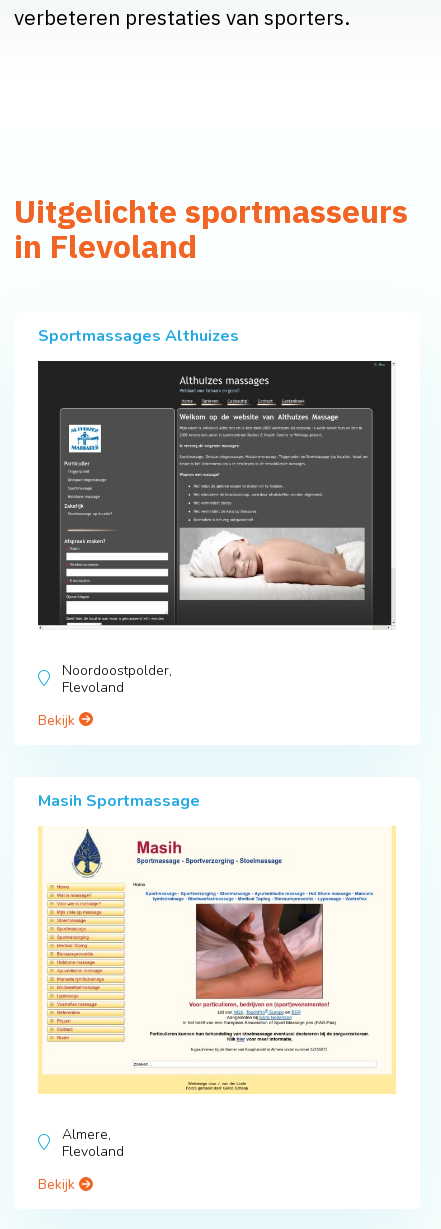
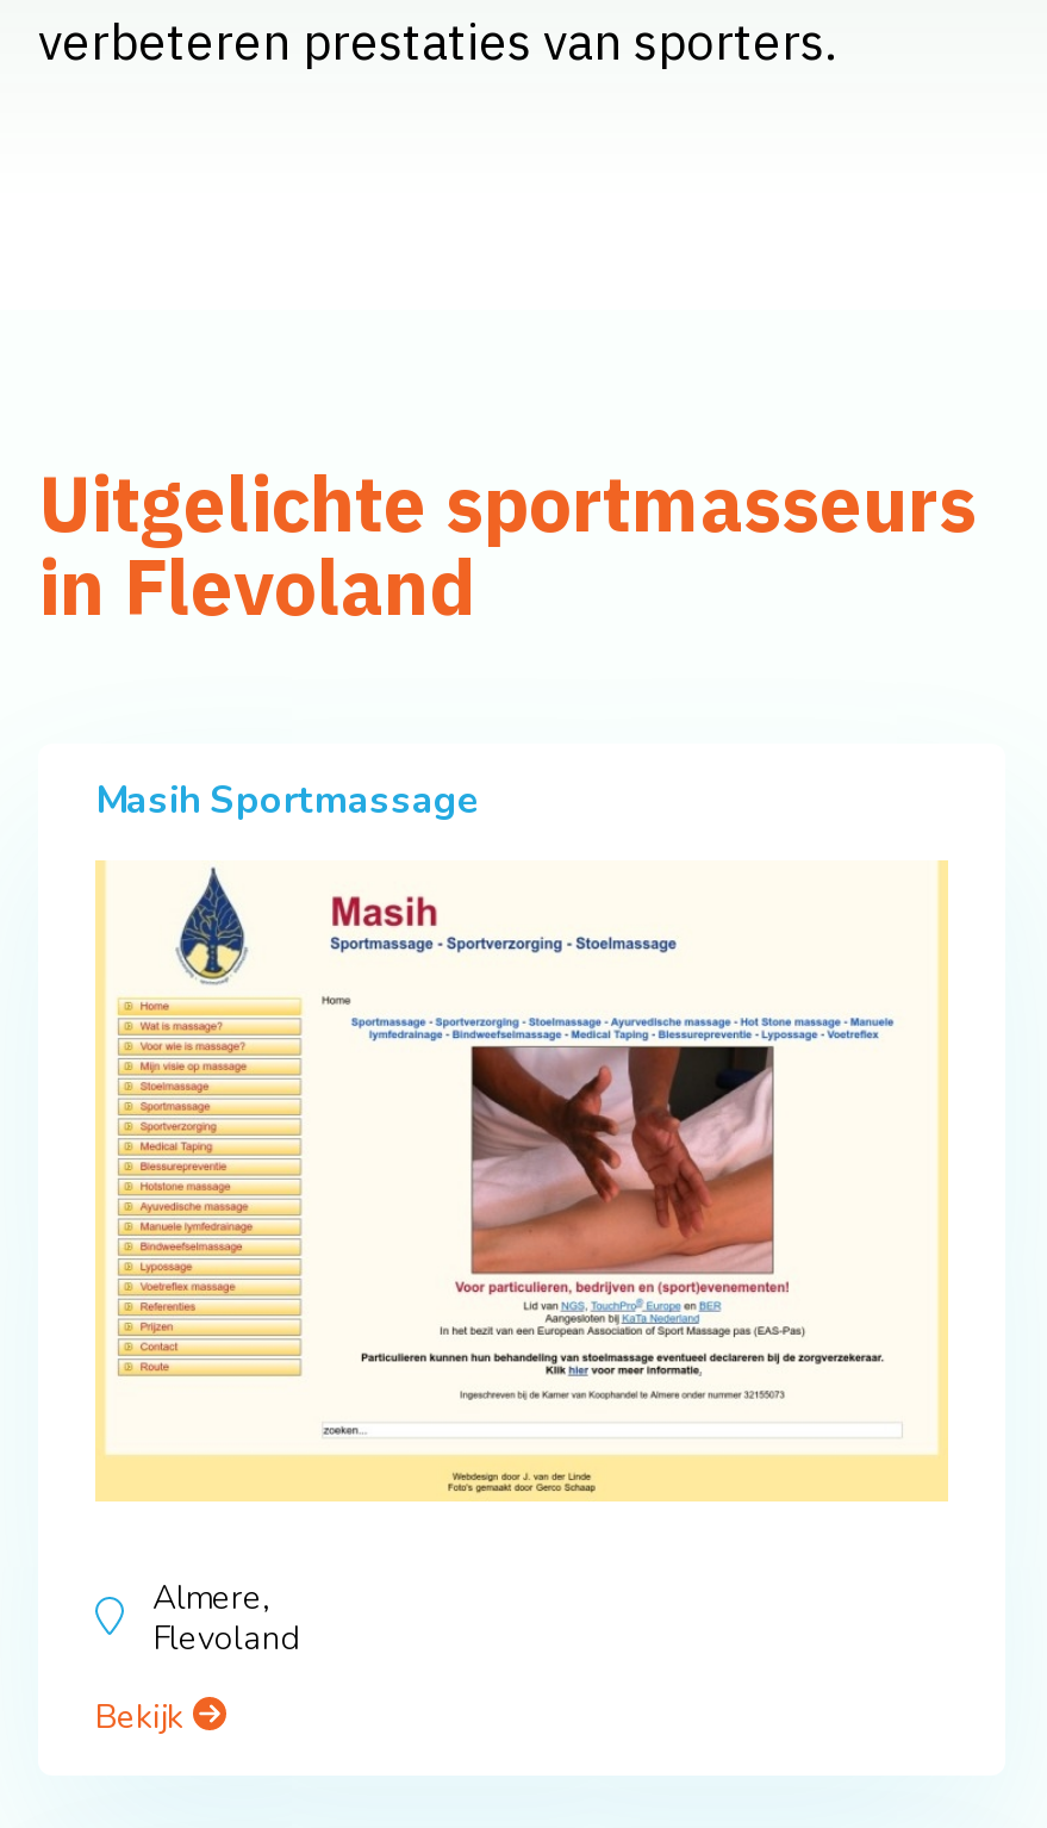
- Sportmassages Althuizes

- [image]
- Noordoostpolder,
- Flevoland
- Bekijk
